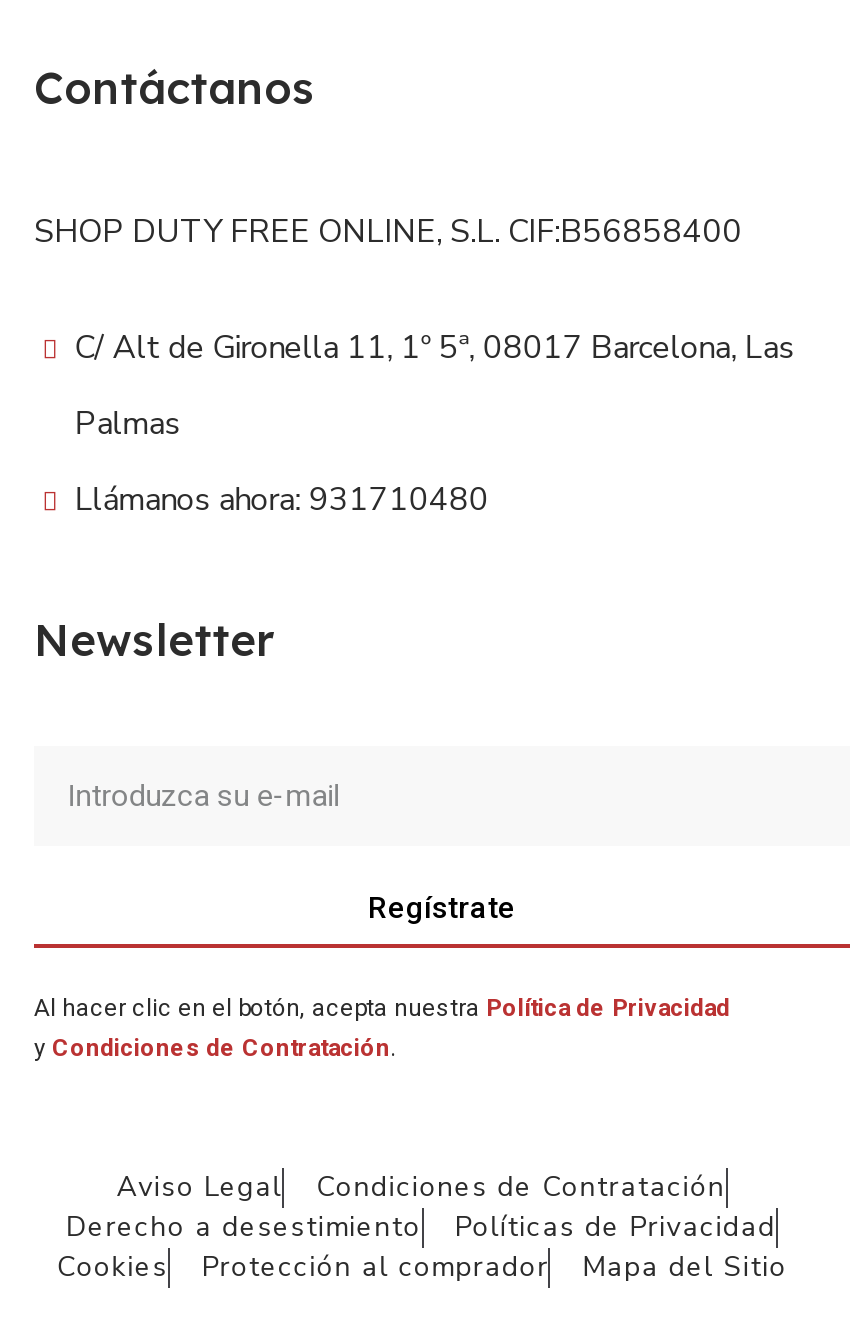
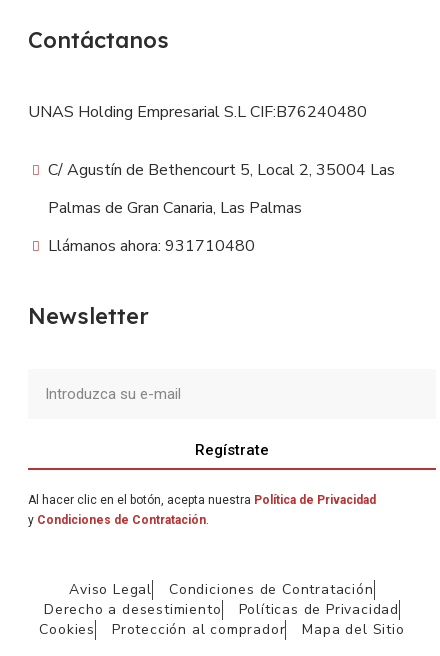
- SHOP DUTY FREE ONLINE, S.L. CIF:B56858400
+ UNAS Holding Empresarial S.L CIF:B76240480

- C/ Alt de Gironella 11, 1º 5ª, 08017 Barcelona, Las
+ C/ Agustín de Bethencourt 5, Local 2, 35004 Las

- Palmas
+ Palmas de Gran Canaria, Las Palmas
